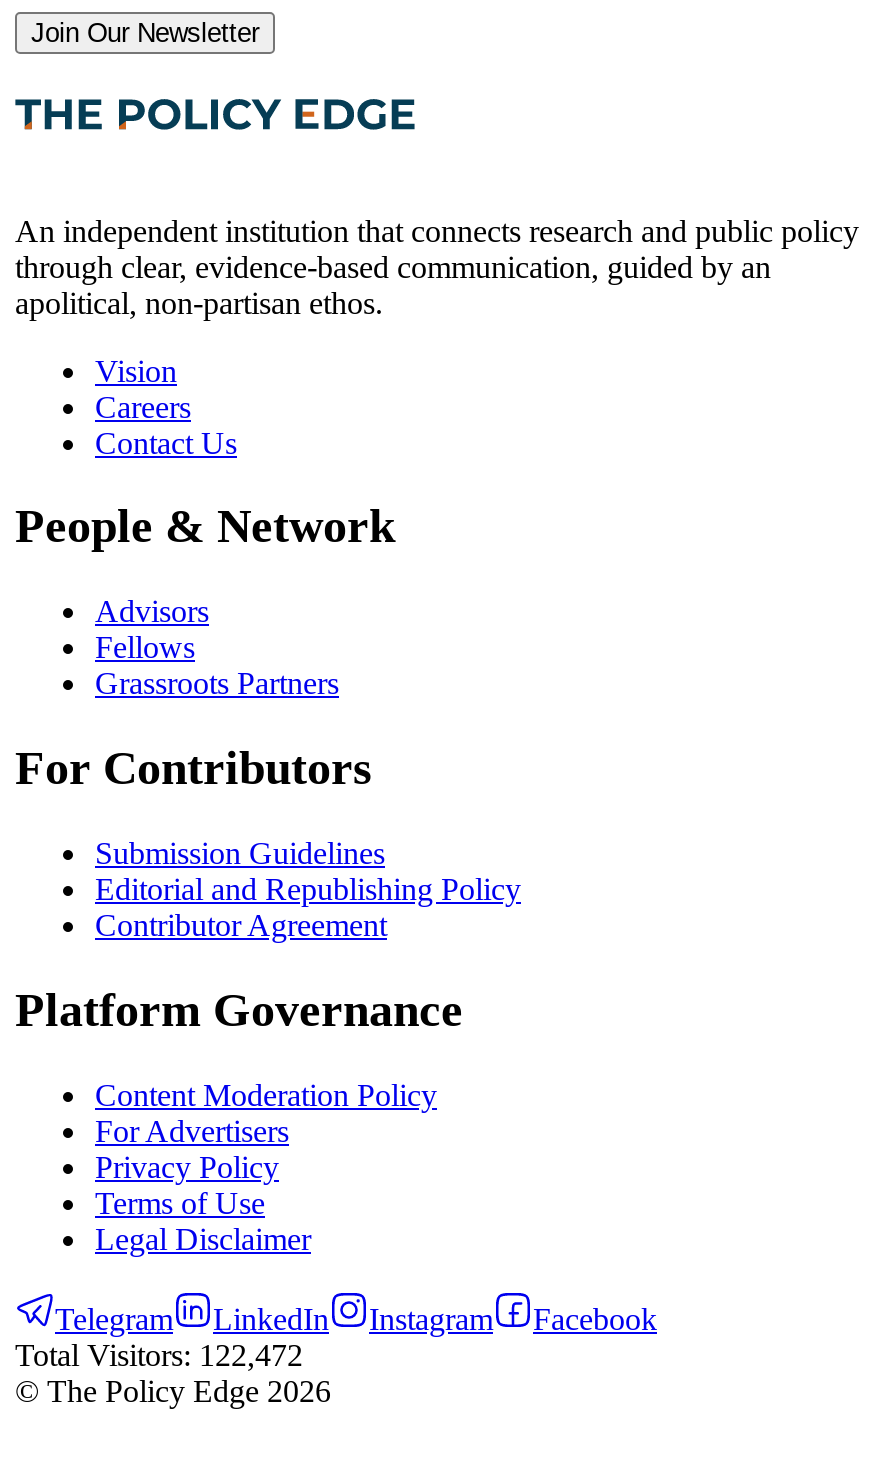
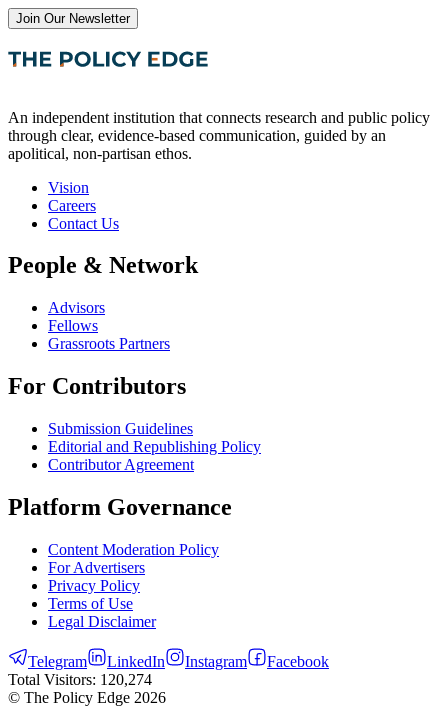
- Total Visitors: 122,472
+ Total Visitors: 120,274
